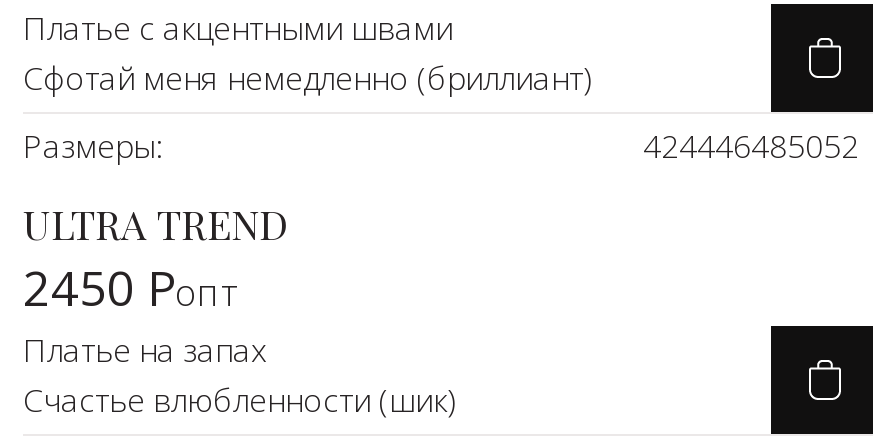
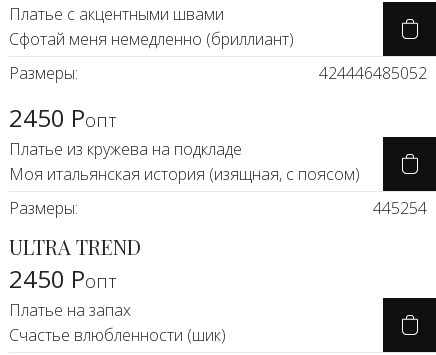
+ 2450 Ропт
+ Платье из кружева на подкладе
+ Моя итальянская история (изящная, с поясом)
+ Размеры:
+ 445254
